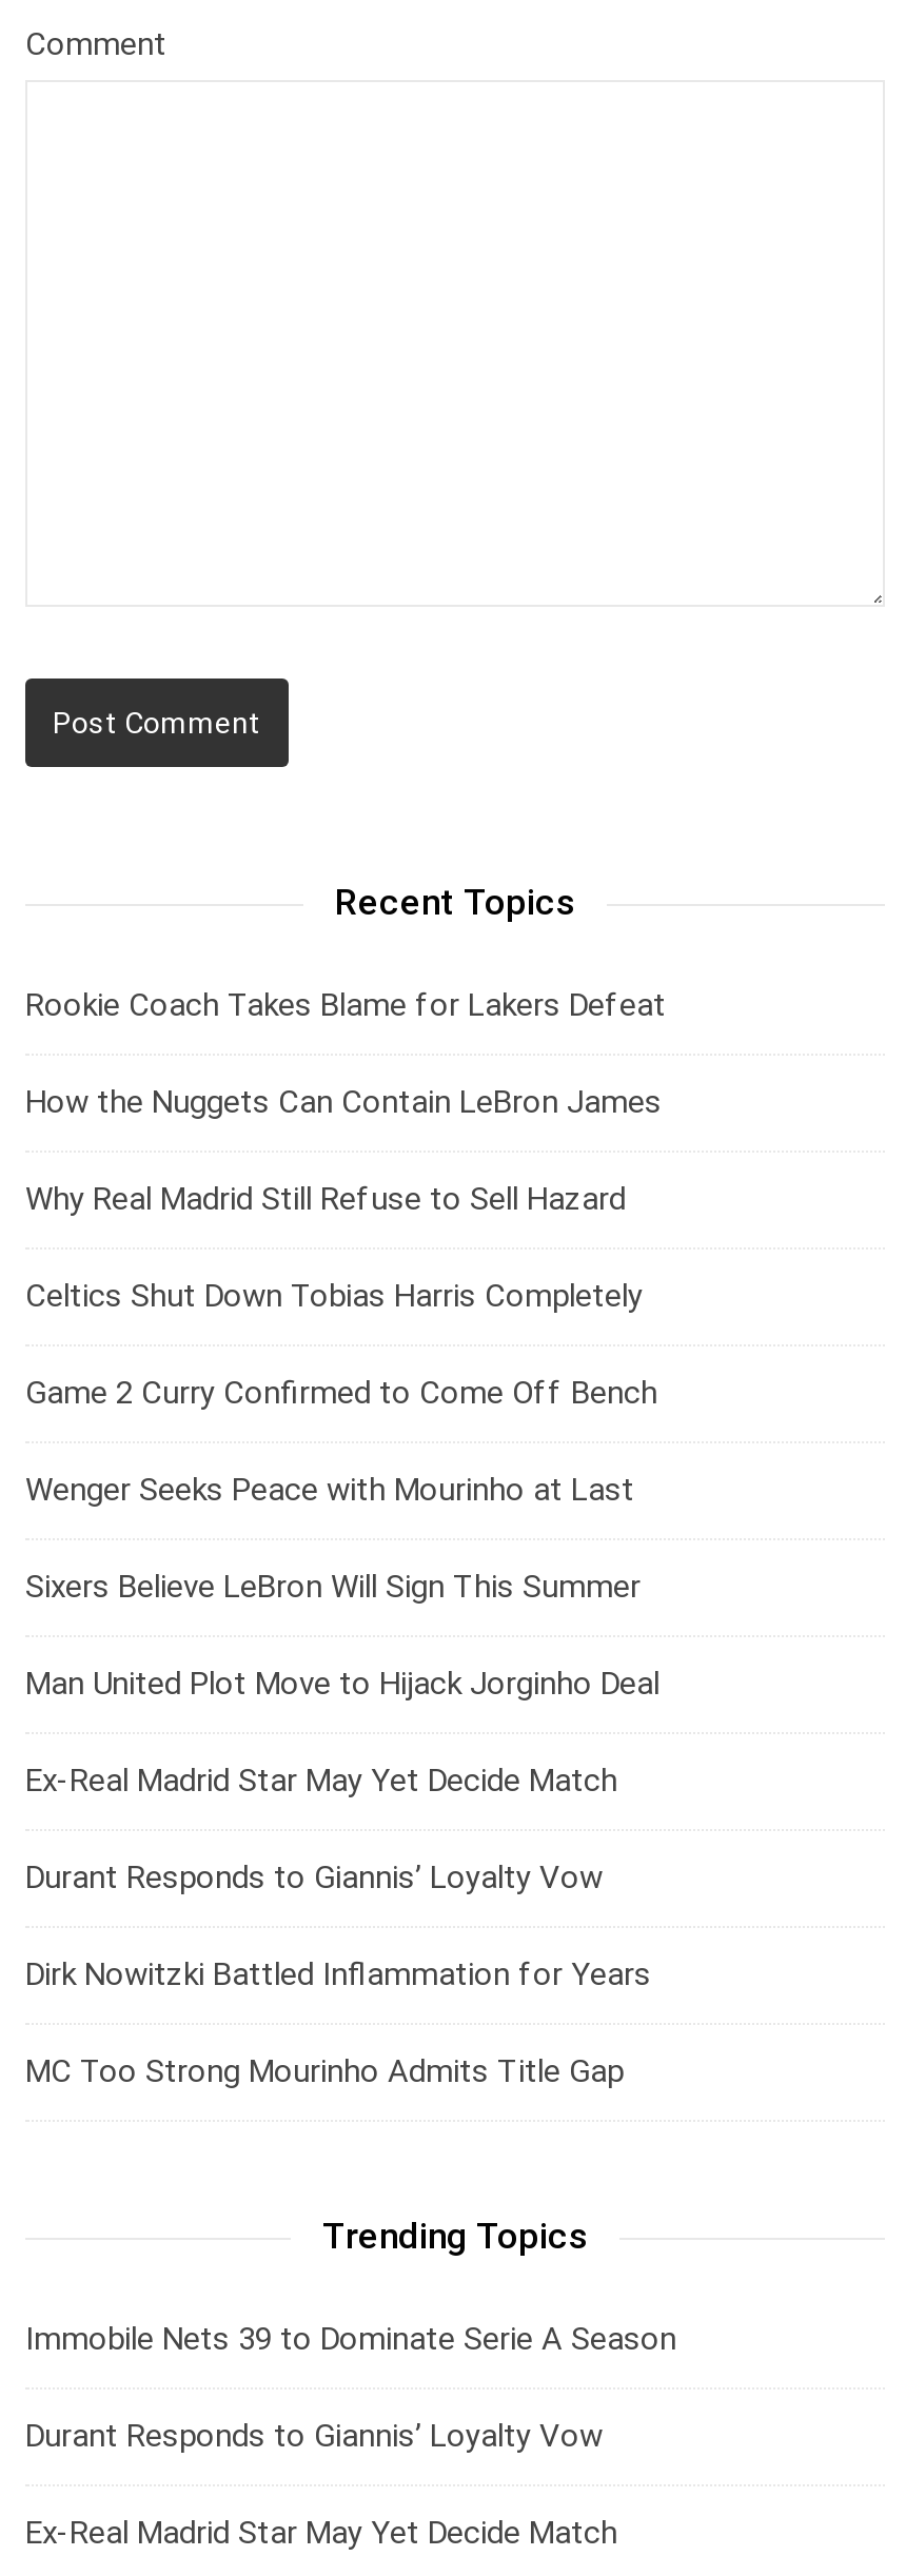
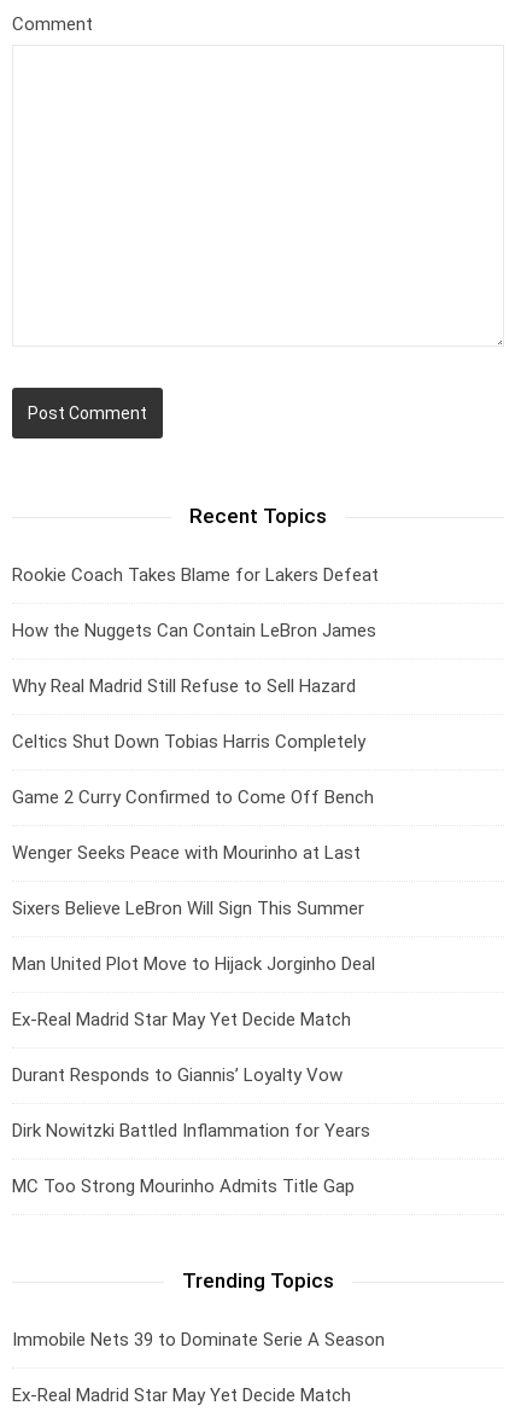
- Durant Responds to Giannis’ Loyalty Vow
